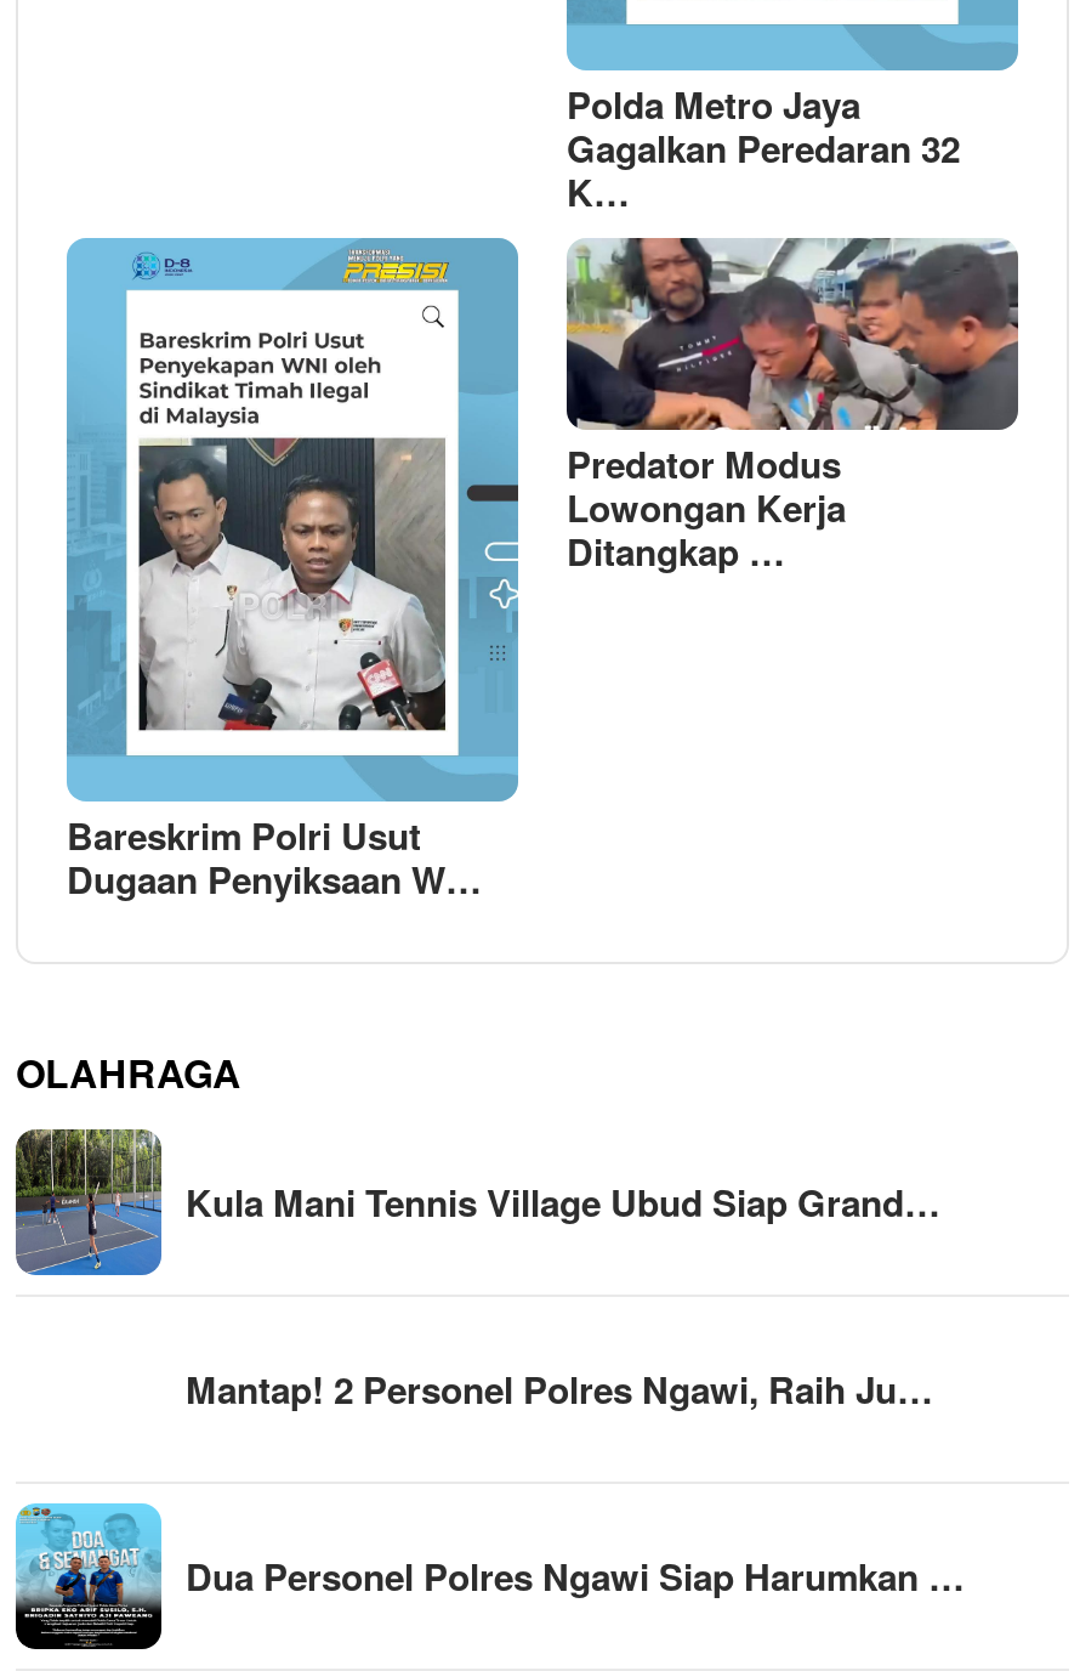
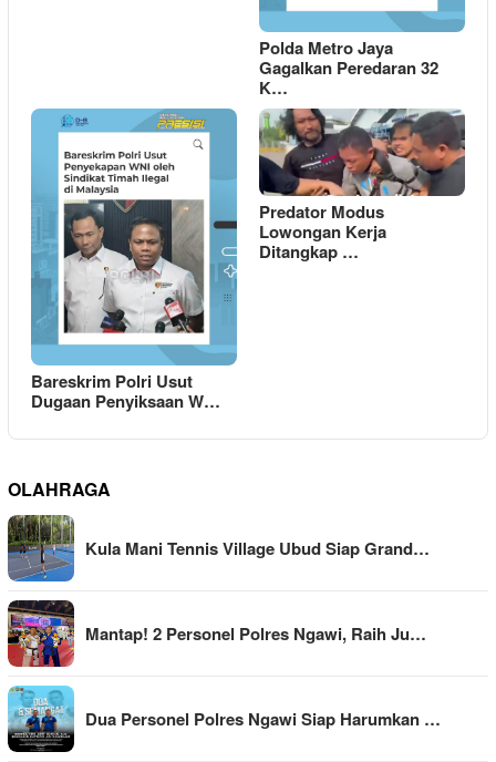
+ [image]
